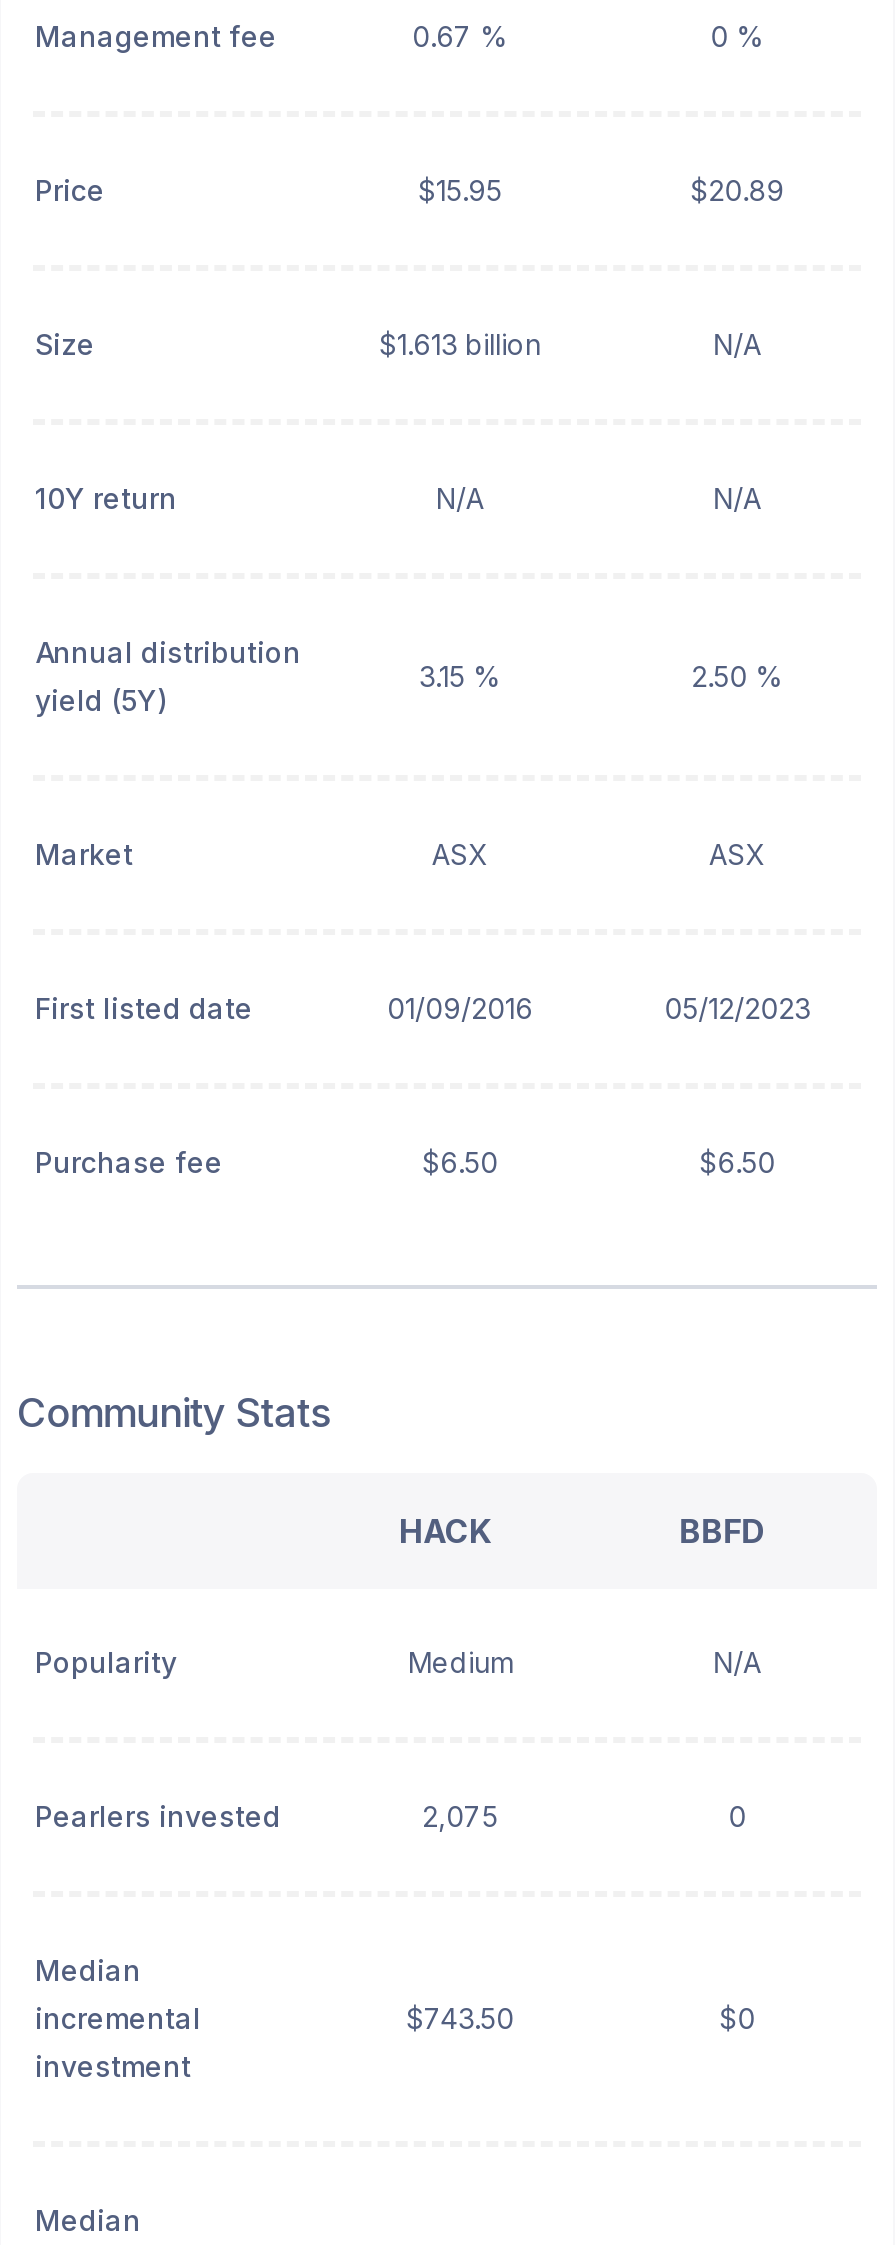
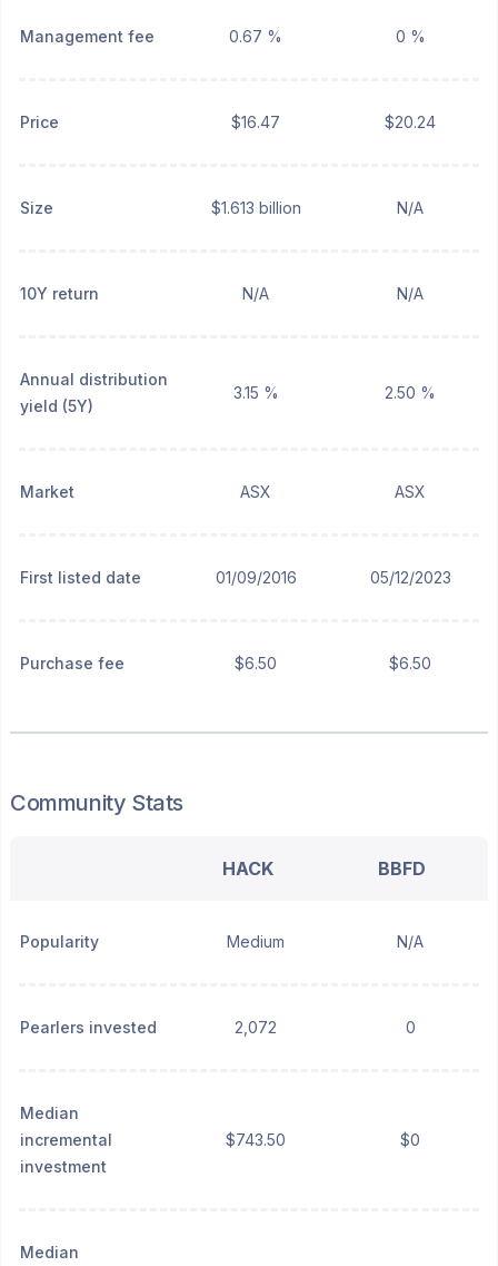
- $15.95
+ $16.47

- $20.89
+ $20.24

- 2,075
+ 2,072
